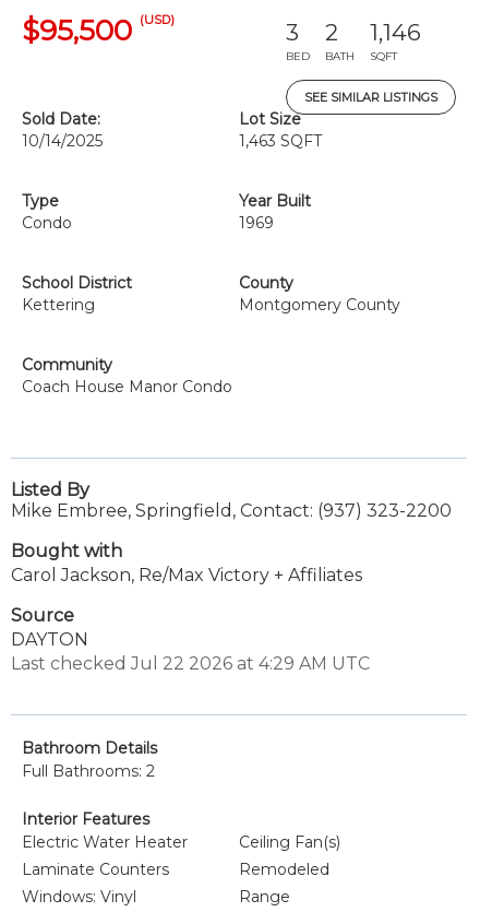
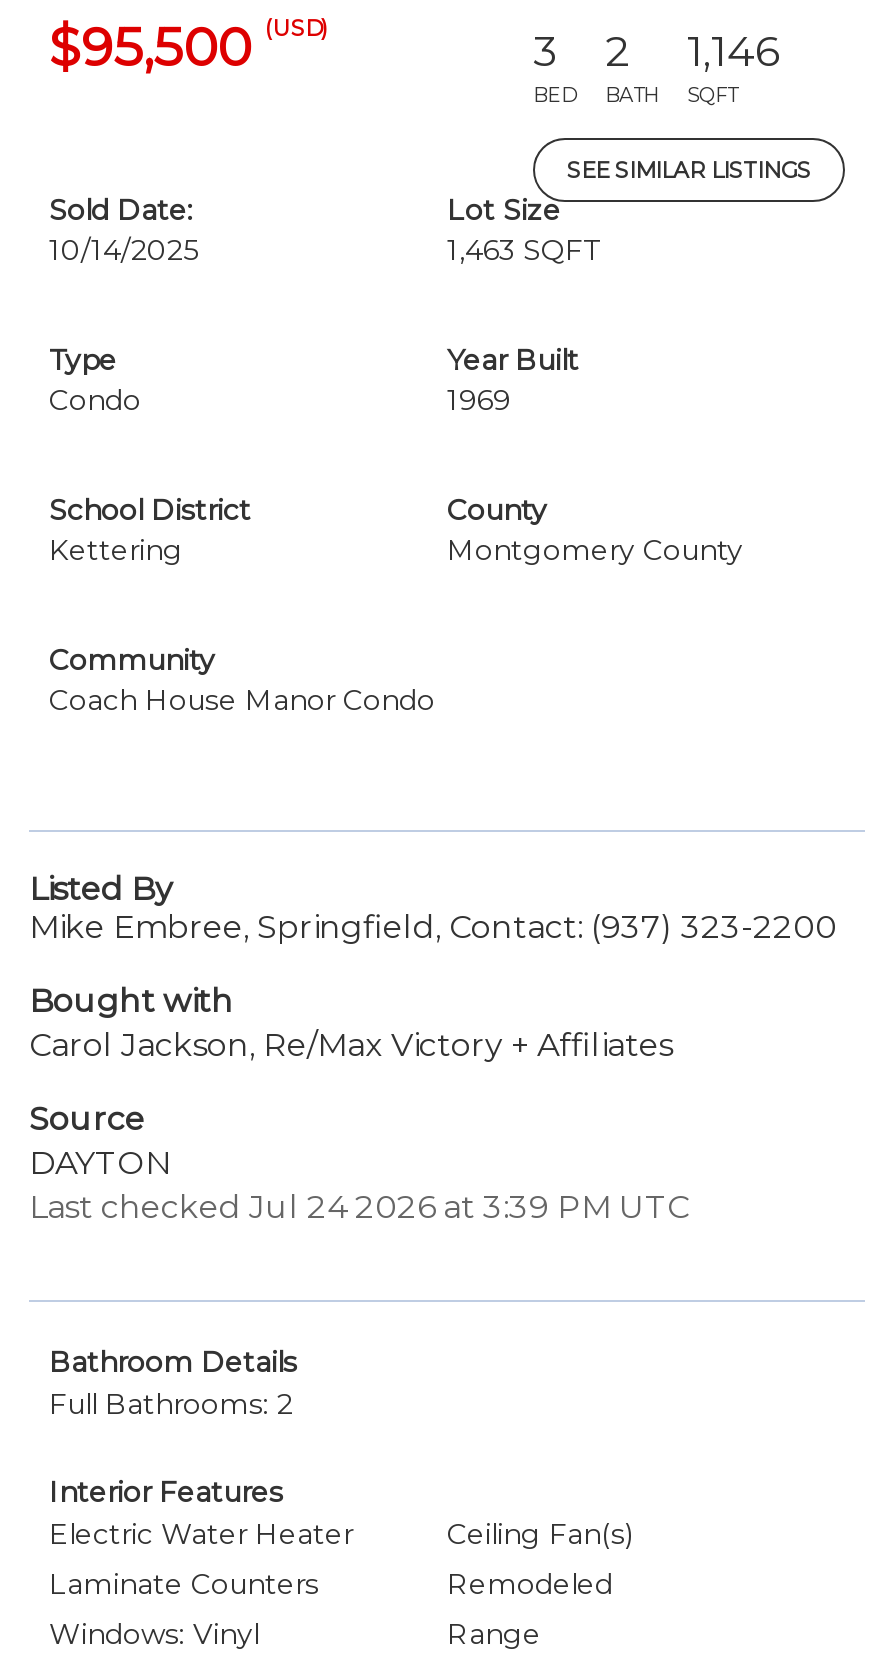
- Last checked Jul 22 2026 at 4:29 AM UTC
+ Last checked Jul 24 2026 at 3:39 PM UTC
